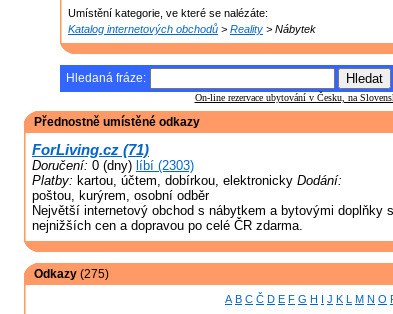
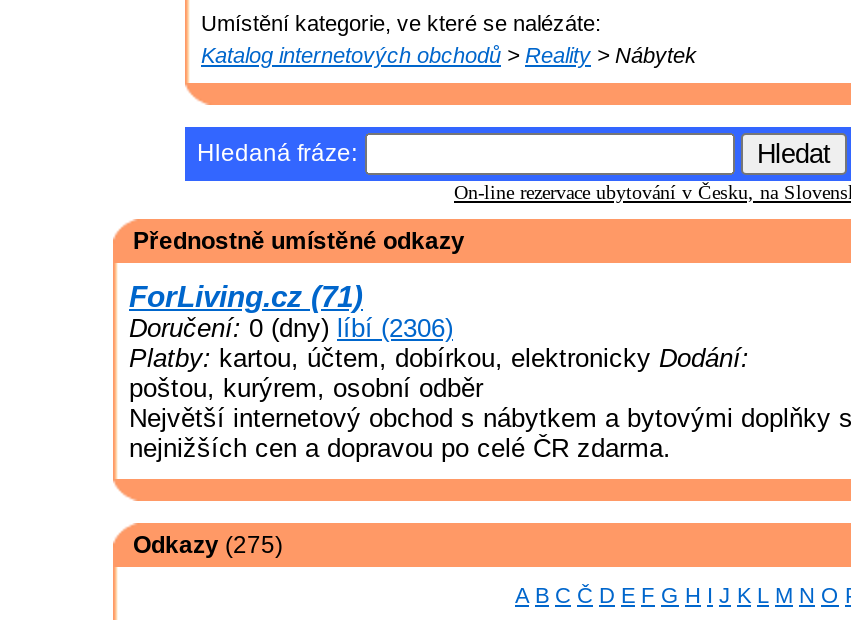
- Doručení: 0 (dny) líbí (2303)
+ Doručení: 0 (dny) líbí (2306)
